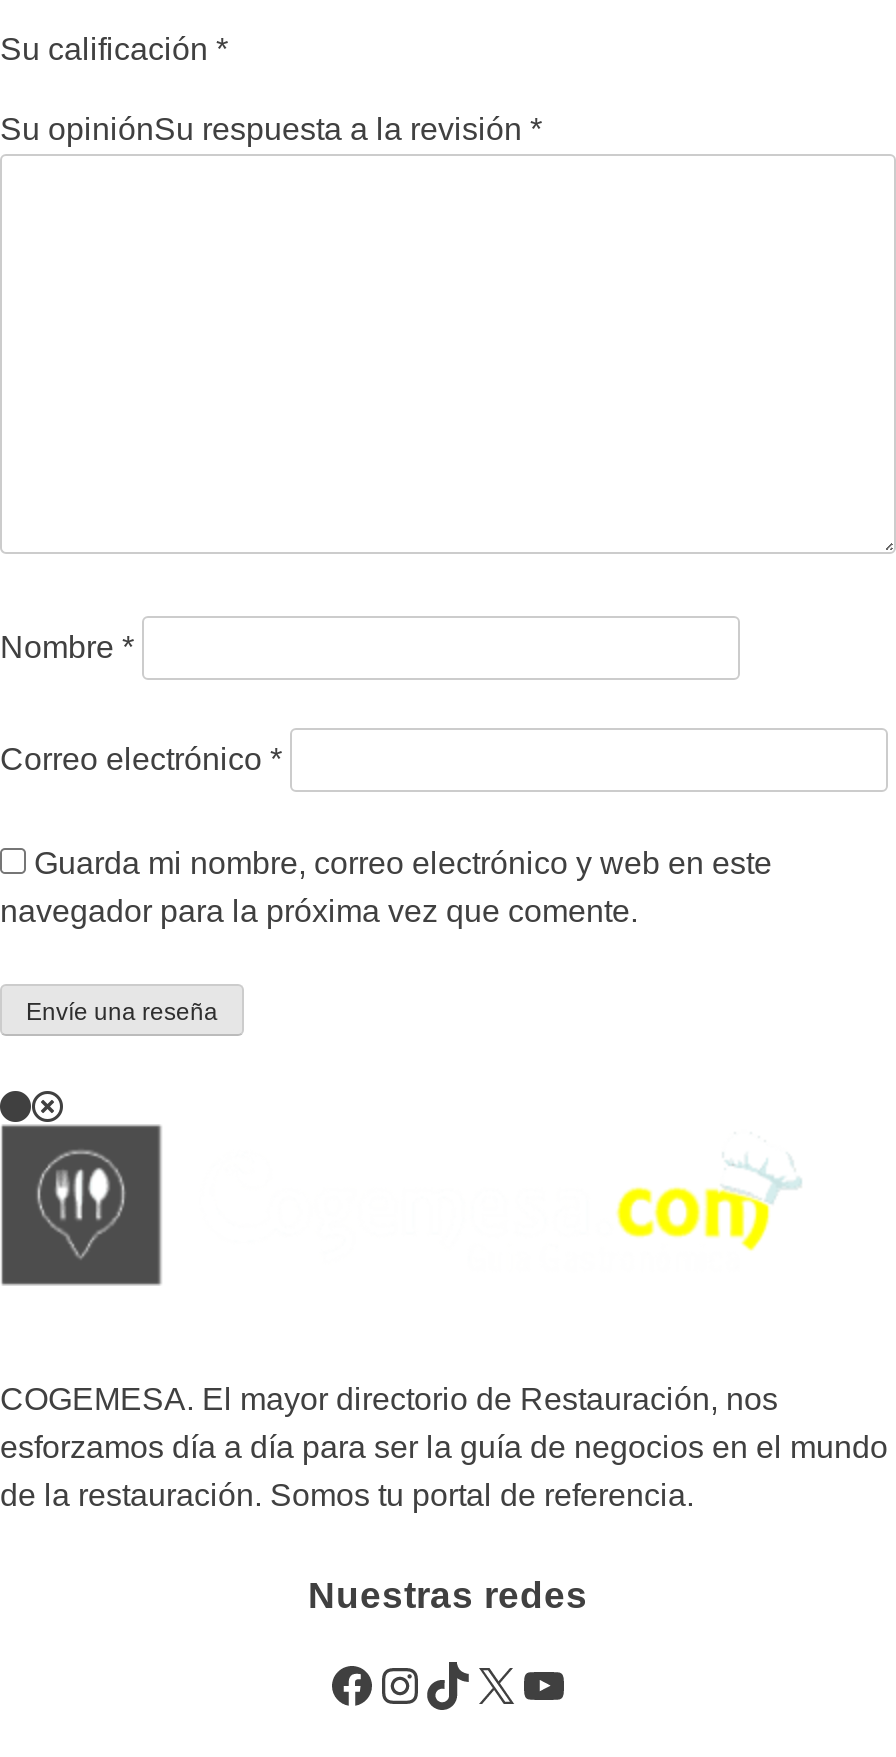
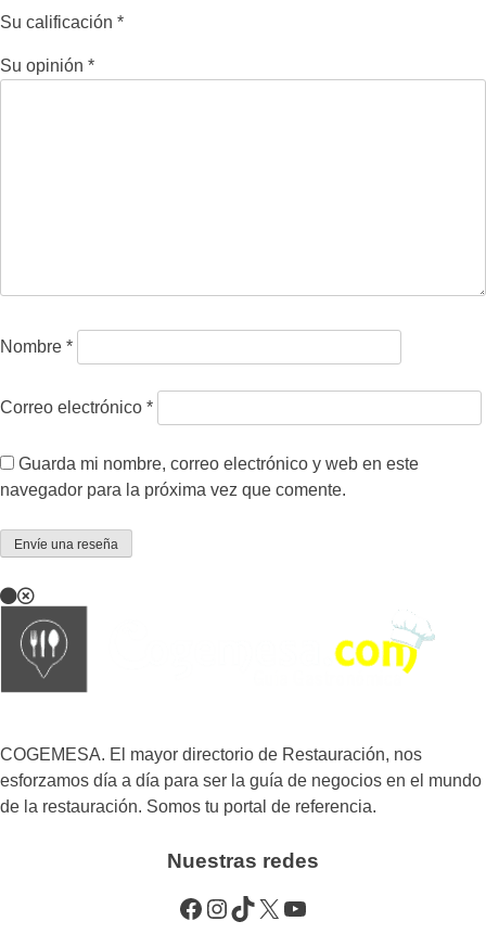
- Su opiniónSu respuesta a la revisión *
+ Su opinión *
